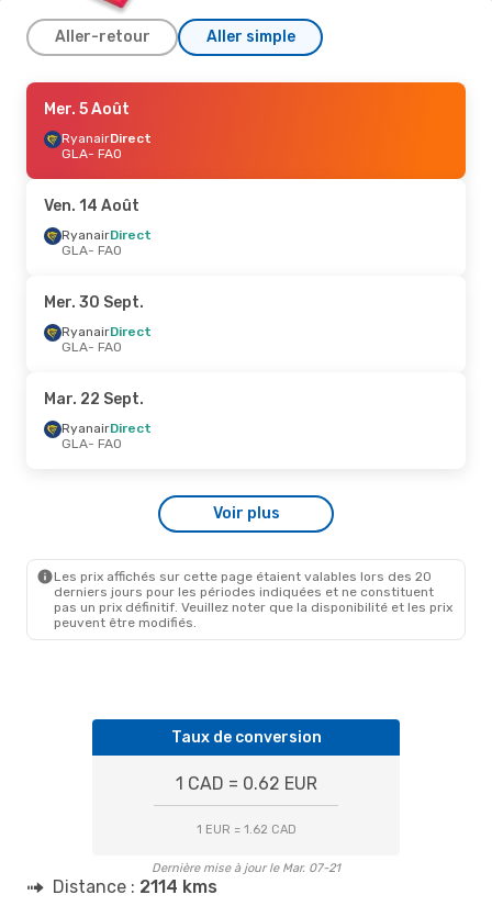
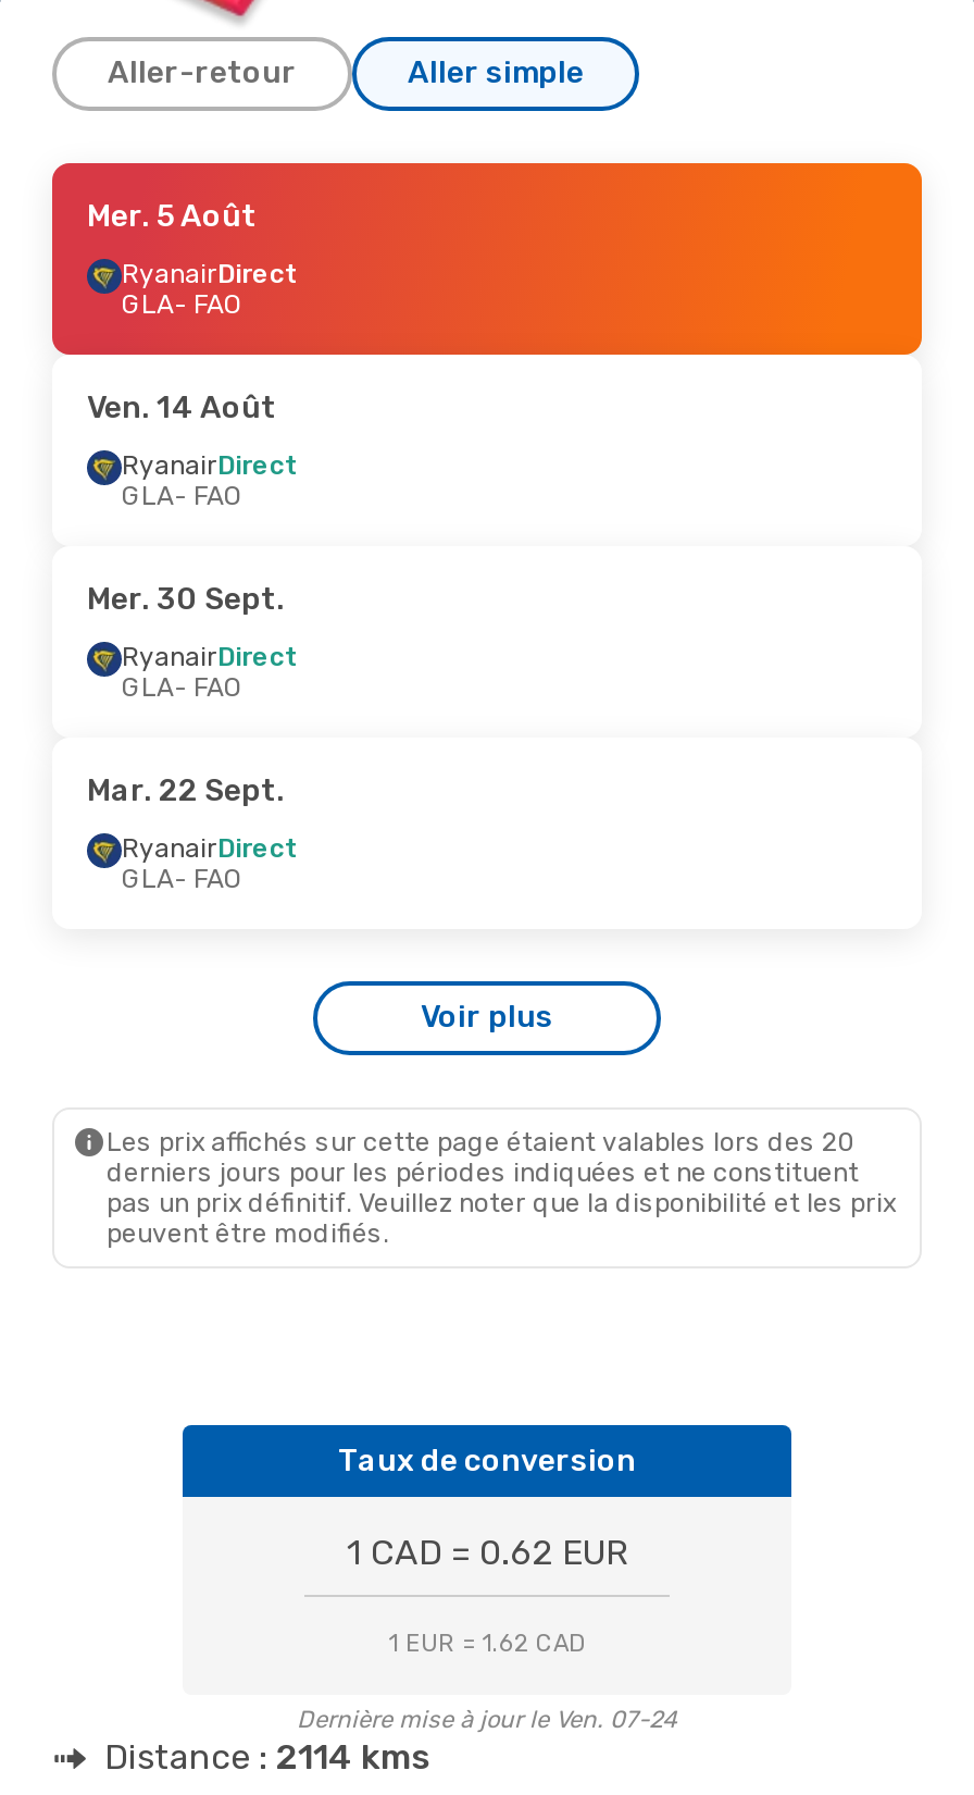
- Dernière mise à jour le Mar. 07-21
+ Dernière mise à jour le Ven. 07-24
